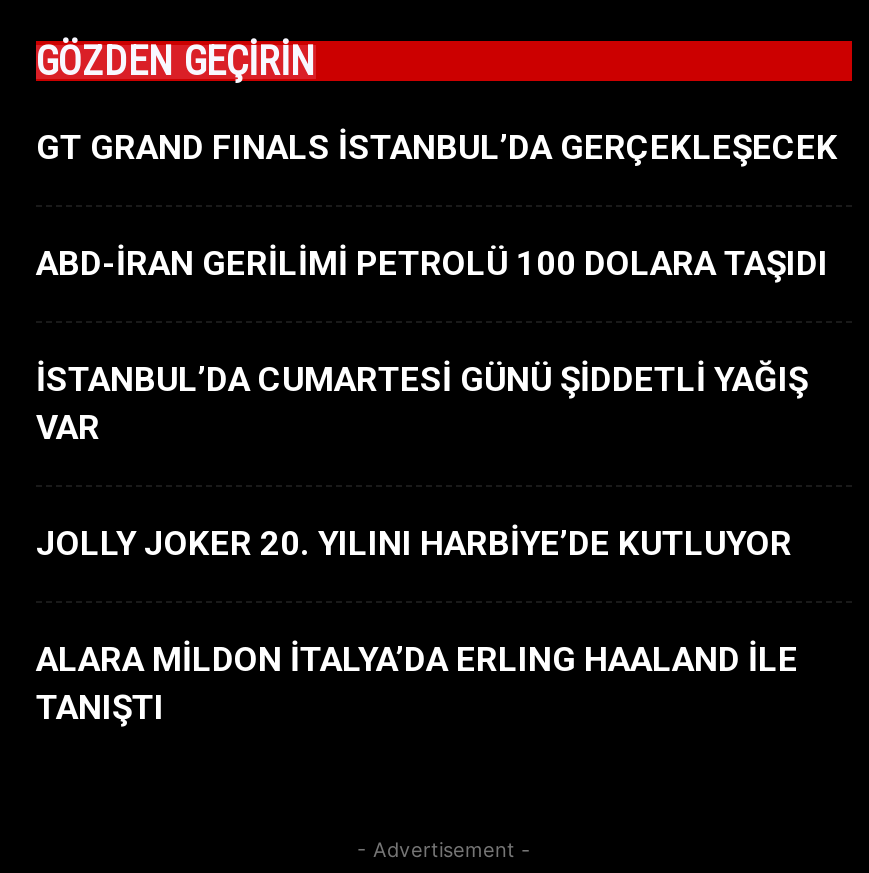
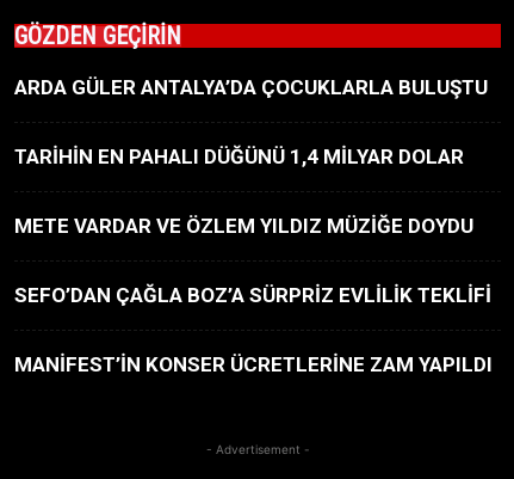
- GT GRAND FINALS İSTANBUL’DA GERÇEKLEŞECEK
+ ARDA GÜLER ANTALYA’DA ÇOCUKLARLA BULUŞTU

- ABD-İRAN GERİLİMİ PETROLÜ 100 DOLARA TAŞIDI
+ TARİHİN EN PAHALI DÜĞÜNÜ 1,4 MİLYAR DOLAR

- İSTANBUL’DA CUMARTESİ GÜNÜ ŞİDDETLİ YAĞIŞ
- VAR
+ METE VARDAR VE ÖZLEM YILDIZ MÜZİĞE DOYDU

- JOLLY JOKER 20. YILINI HARBİYE’DE KUTLUYOR
+ SEFO’DAN ÇAĞLA BOZ’A SÜRPRİZ EVLİLİK TEKLİFİ

- ALARA MİLDON İTALYA’DA ERLING HAALAND İLE
- TANIŞTI
+ MANİFEST’İN KONSER ÜCRETLERİNE ZAM YAPILDI
